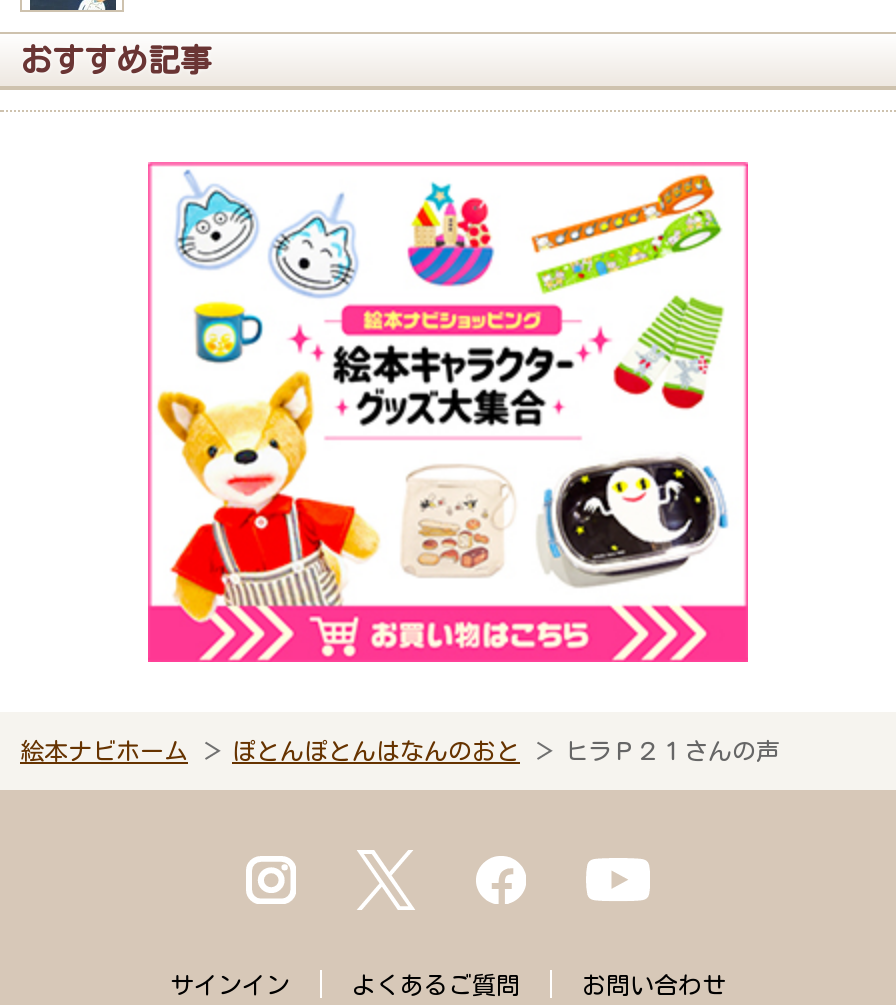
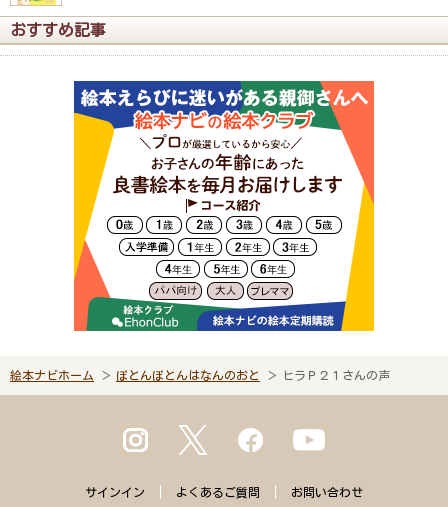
- [image]
+ [image]
